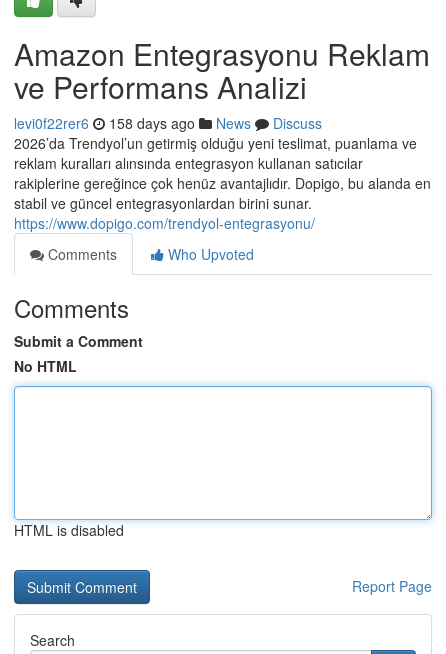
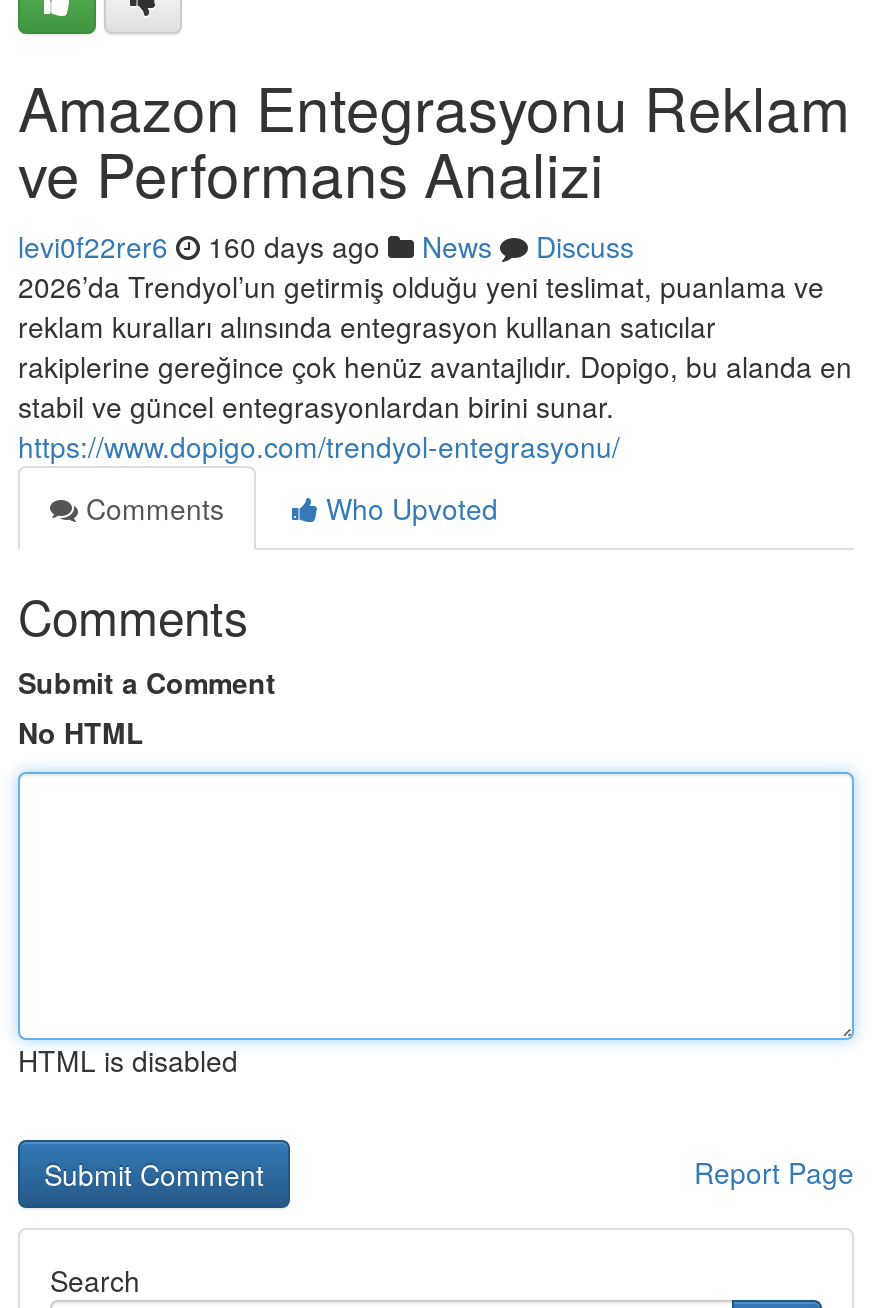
- levi0f22rer6 158 days ago News Discuss
+ levi0f22rer6 160 days ago News Discuss
